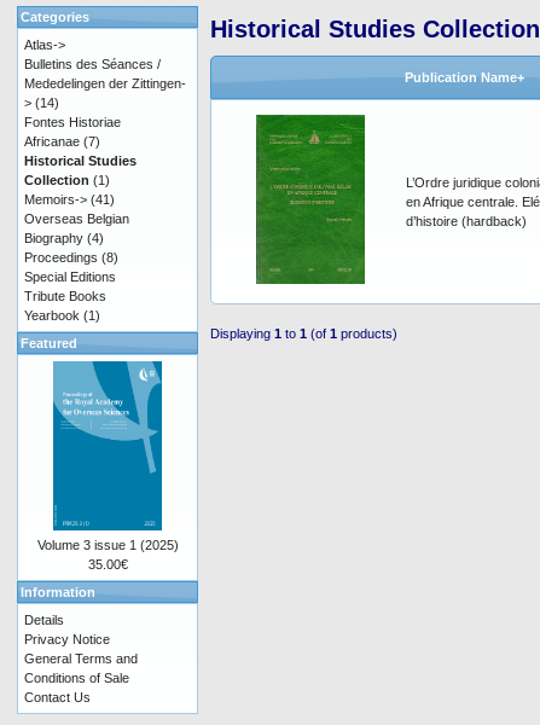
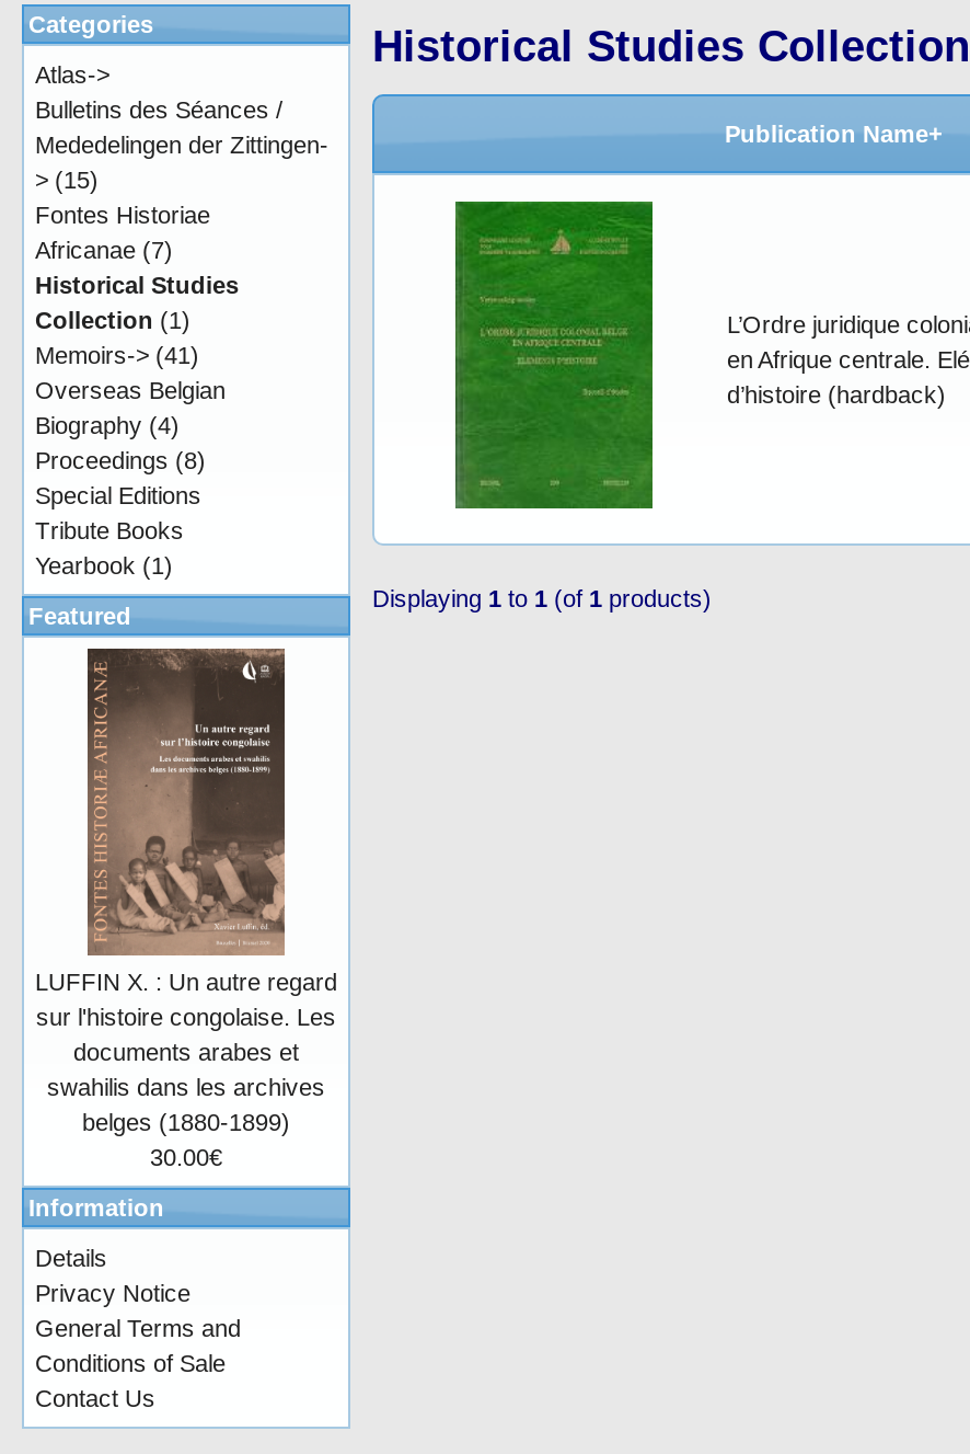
- > (14)
+ > (15)

- [image]
+ [image]

- Volume 3 issue 1 (2025)
- 35.00€
+ LUFFIN X. : Un autre regard
+ sur l'histoire congolaise. Les
+ documents arabes et
+ swahilis dans les archives
+ belges (1880-1899)
+ 30.00€
